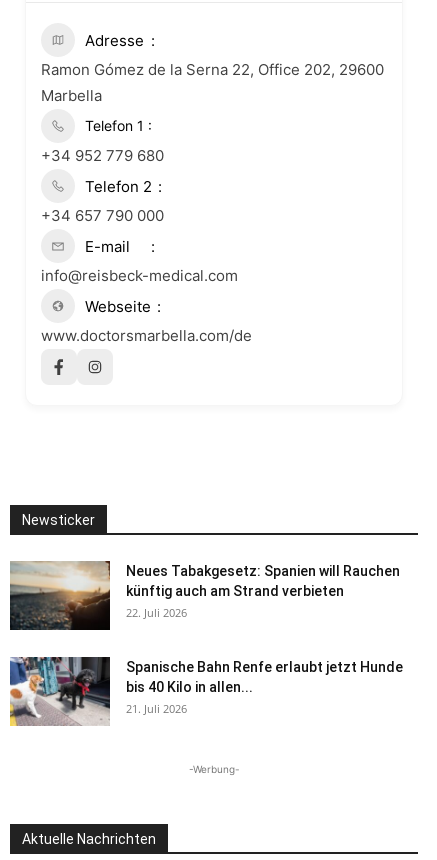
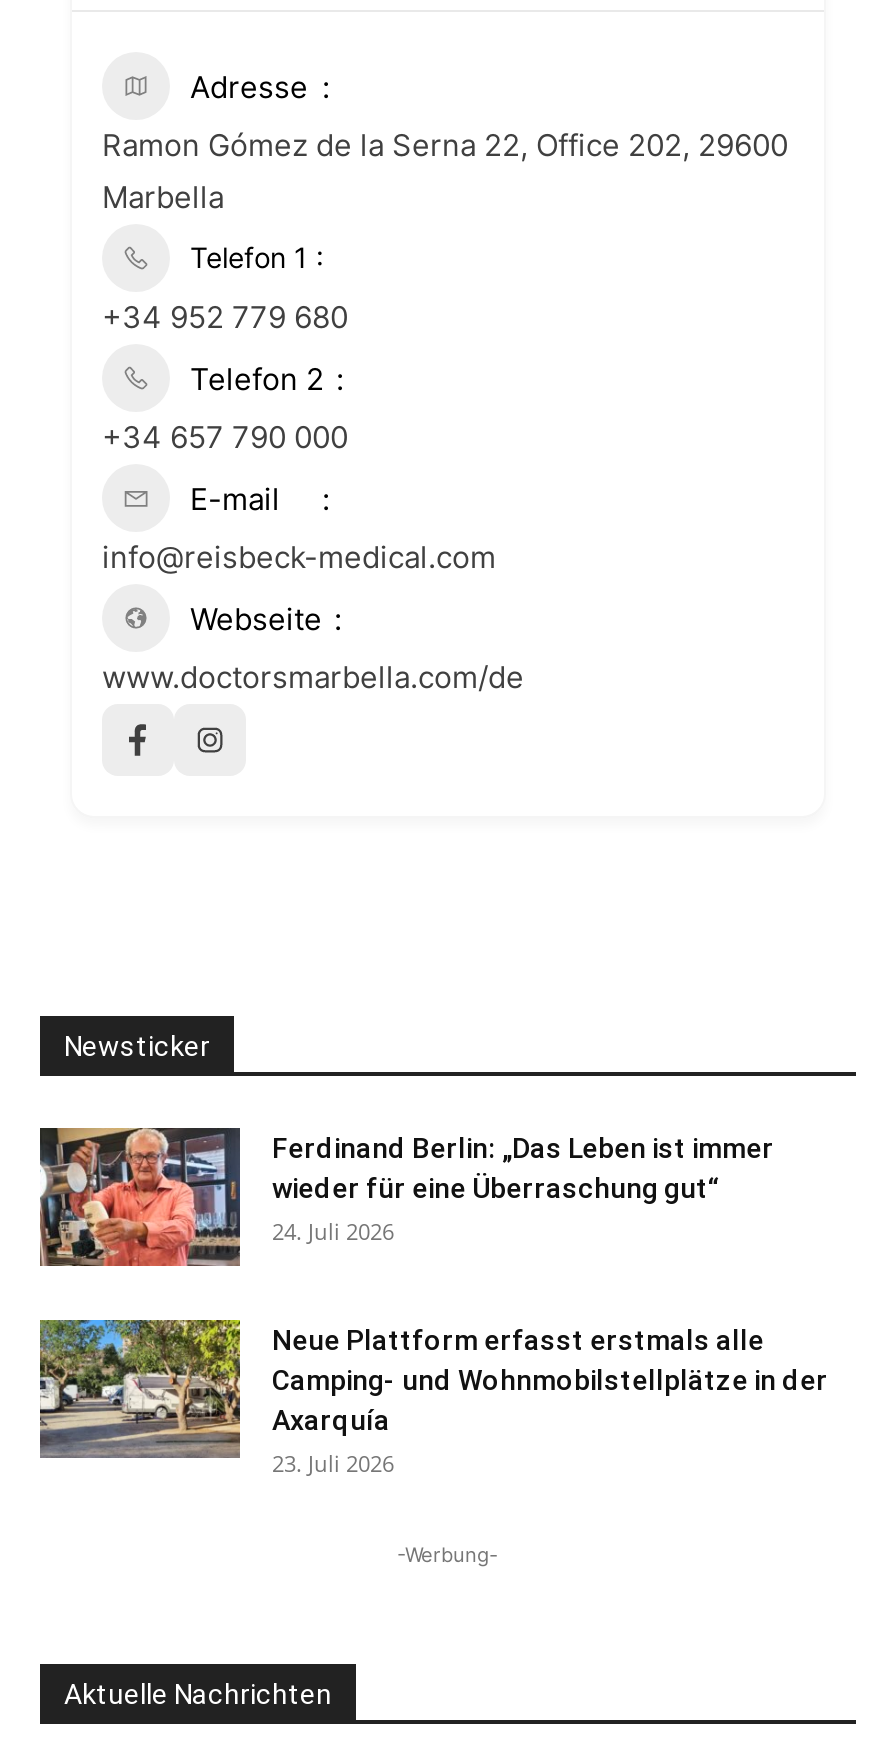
- [image]
- Neues Tabakgesetz: Spanien will Rauchen
- künftig auch am Strand verbieten
- 22. Juli 2026
+ [image]
+ Ferdinand Berlin: „Das Leben ist immer
+ wieder für eine Überraschung gut“
+ 24. Juli 2026

- [image]
- Spanische Bahn Renfe erlaubt jetzt Hunde
- bis 40 Kilo in allen...
- 21. Juli 2026
+ [image]
+ Neue Plattform erfasst erstmals alle
+ Camping- und Wohnmobilstellplätze in der
+ Axarquía
+ 23. Juli 2026
